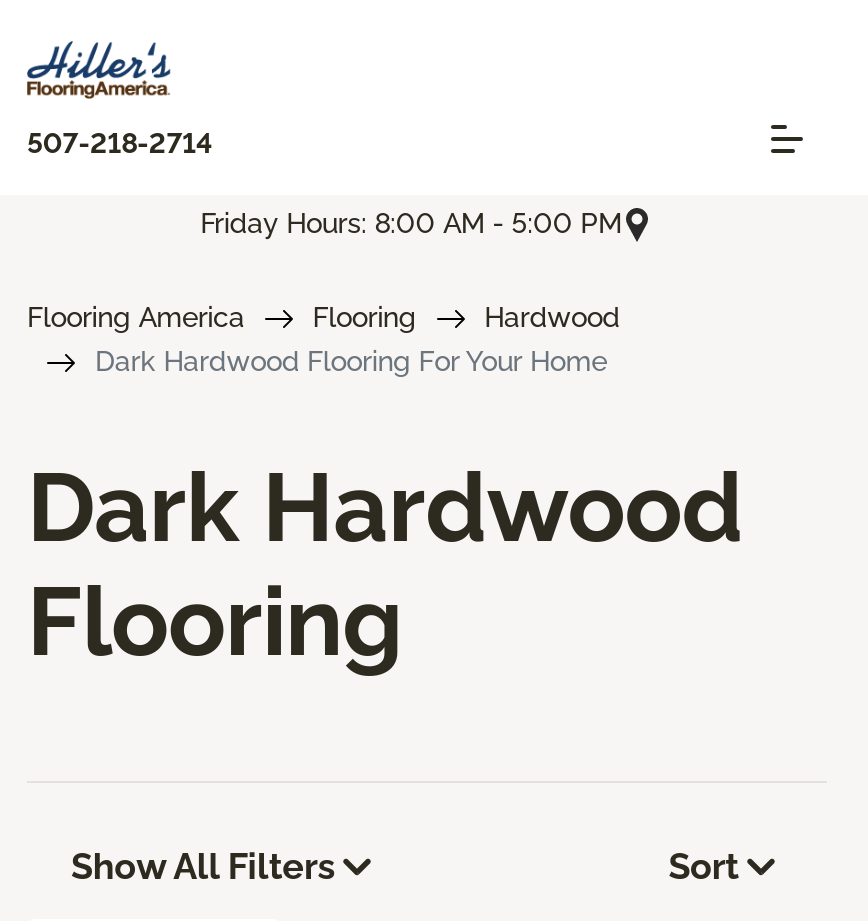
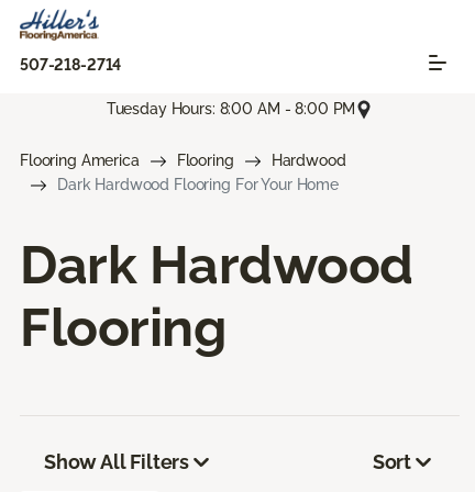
- Friday Hours: 8:00 AM - 5:00 PM
+ Tuesday Hours: 8:00 AM - 8:00 PM
